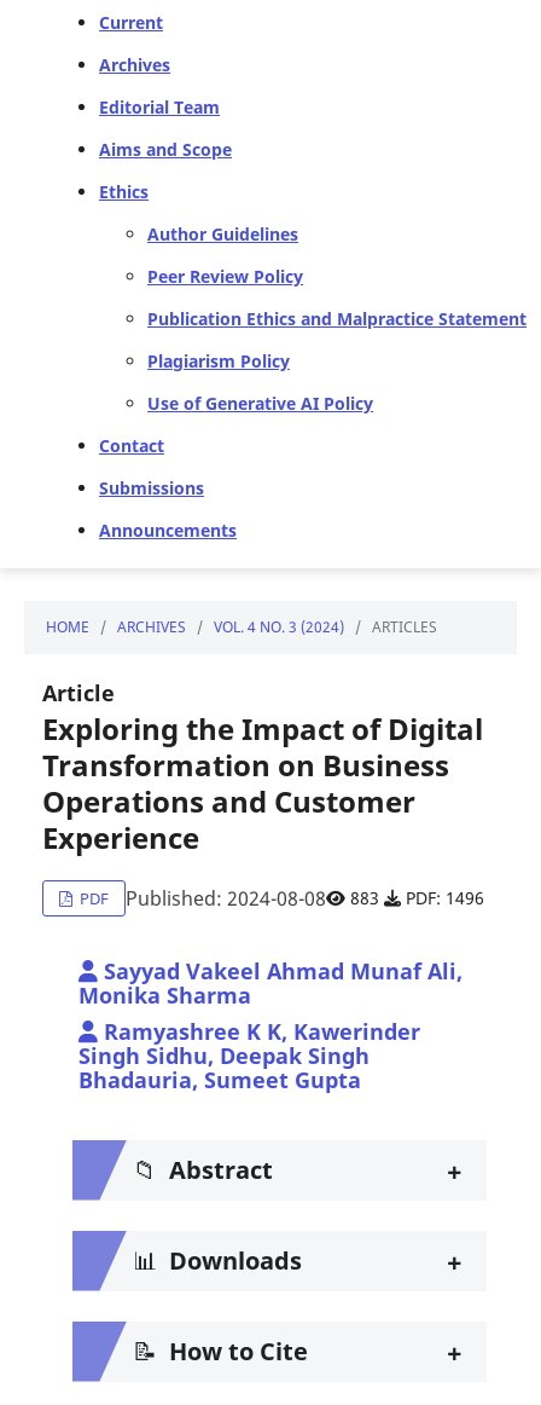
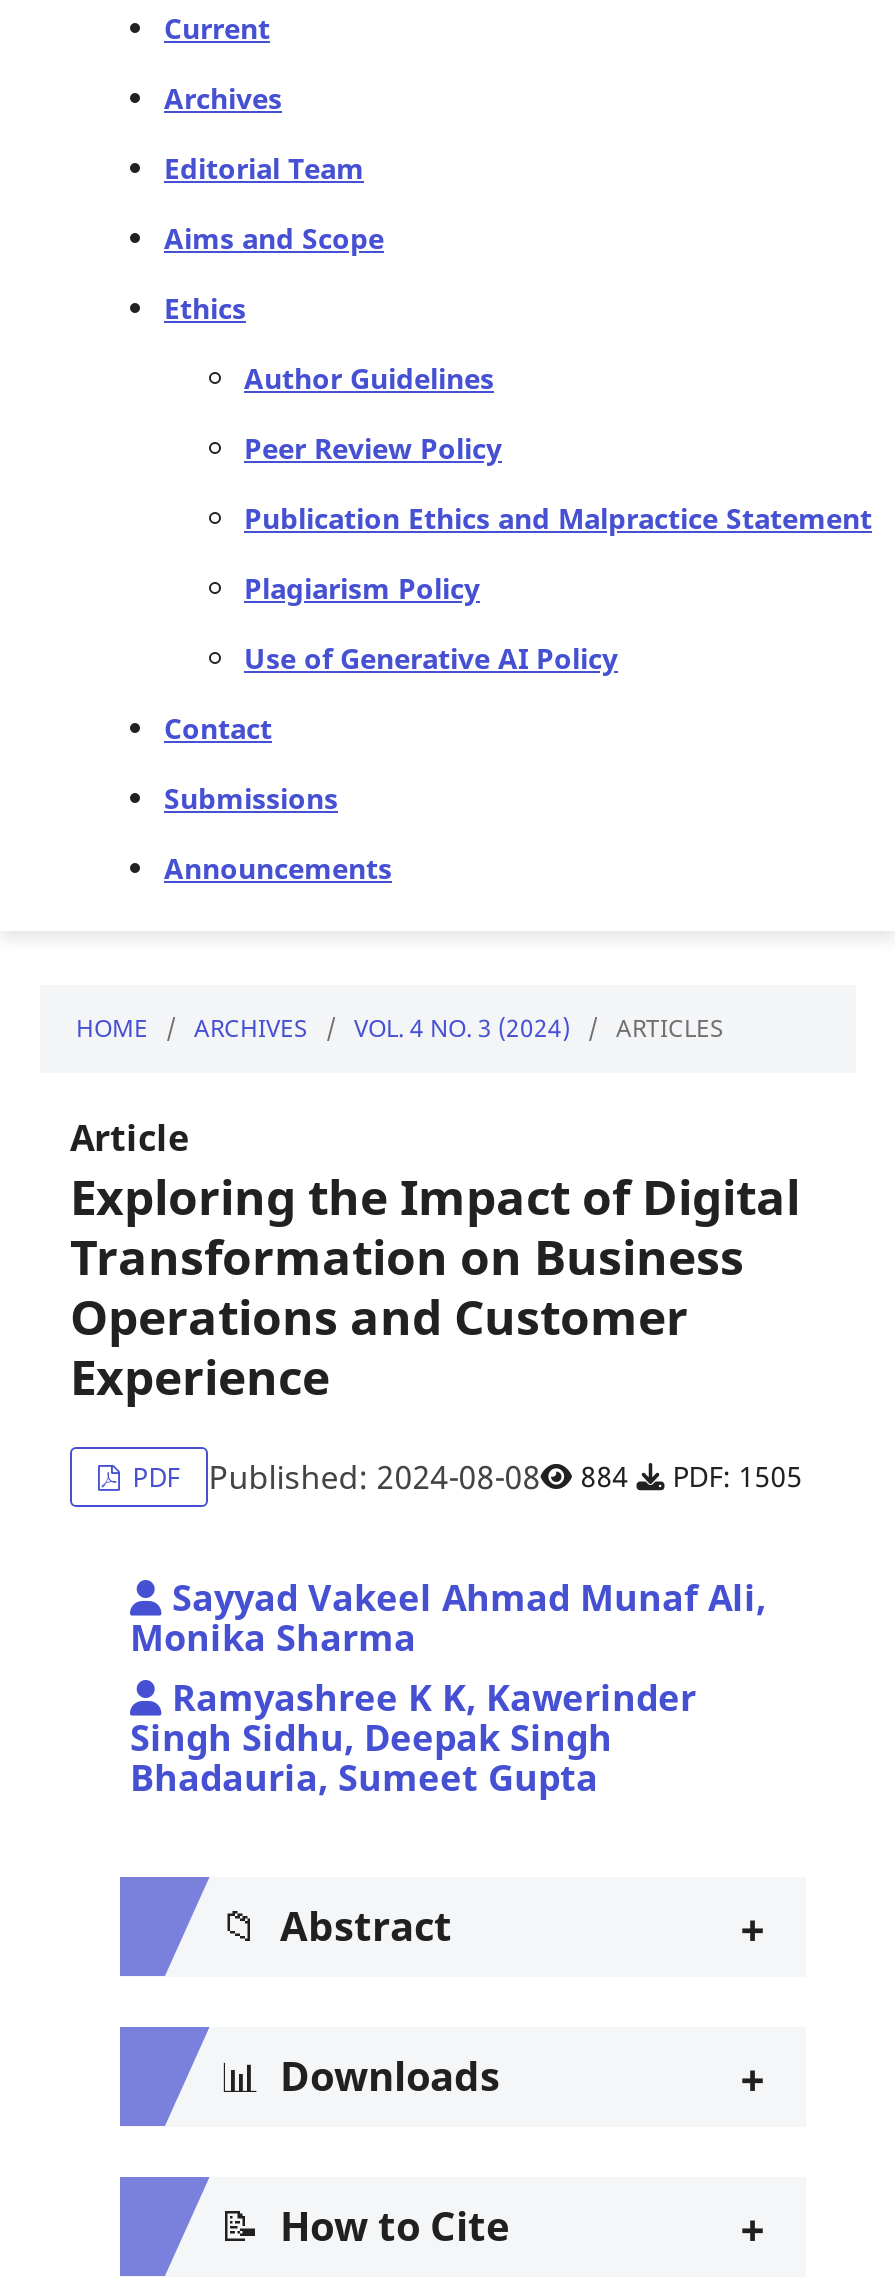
- 883
+ 884

- PDF: 1496
+ PDF: 1505
